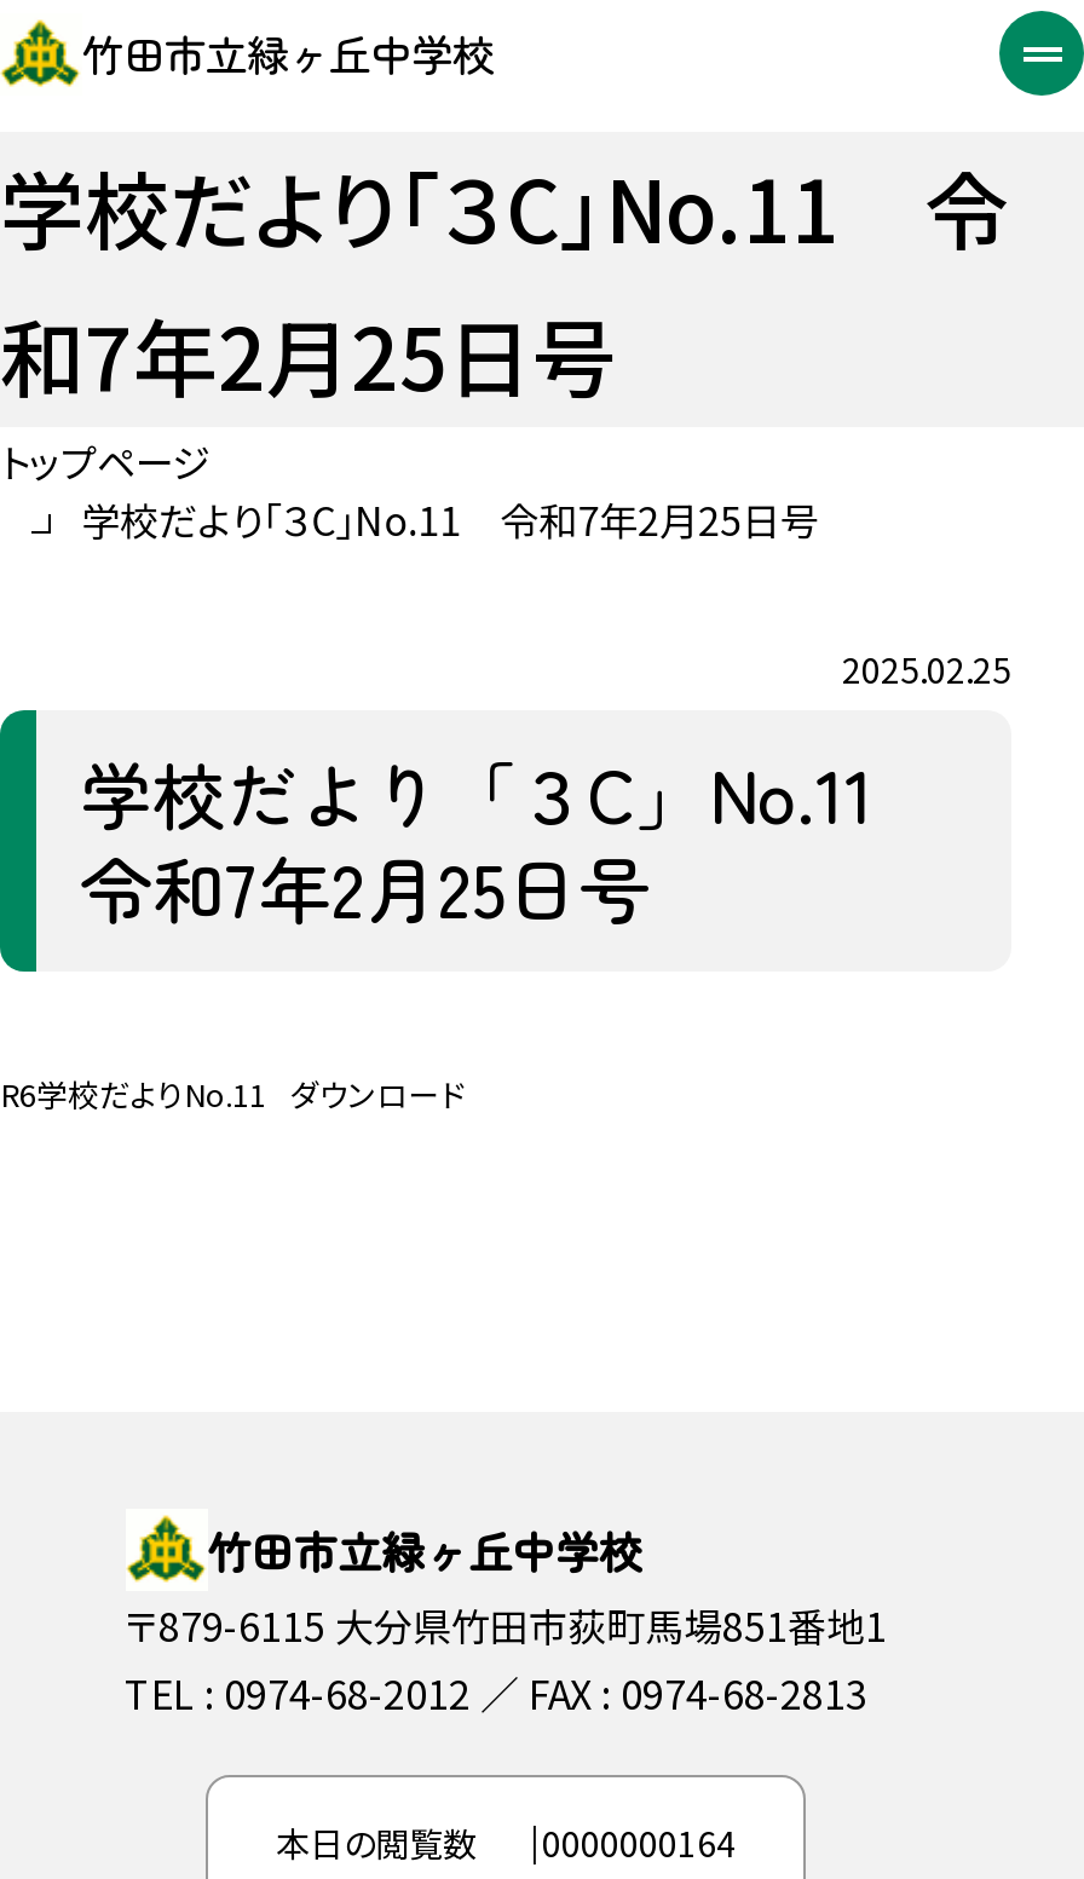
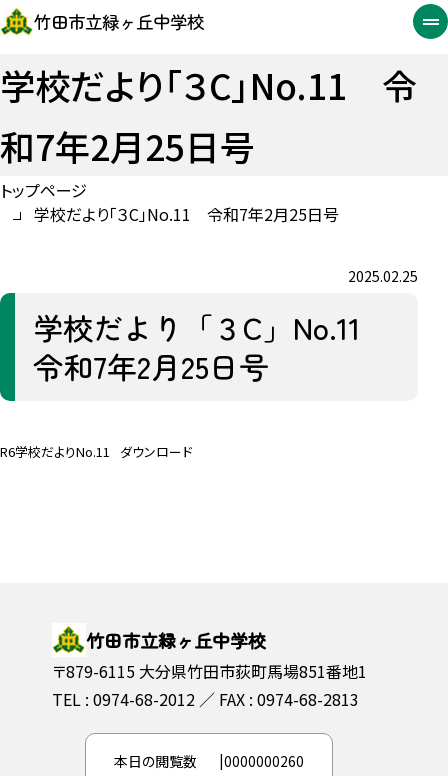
- 本日の閲覧数 0000000164
+ 本日の閲覧数 0000000260
